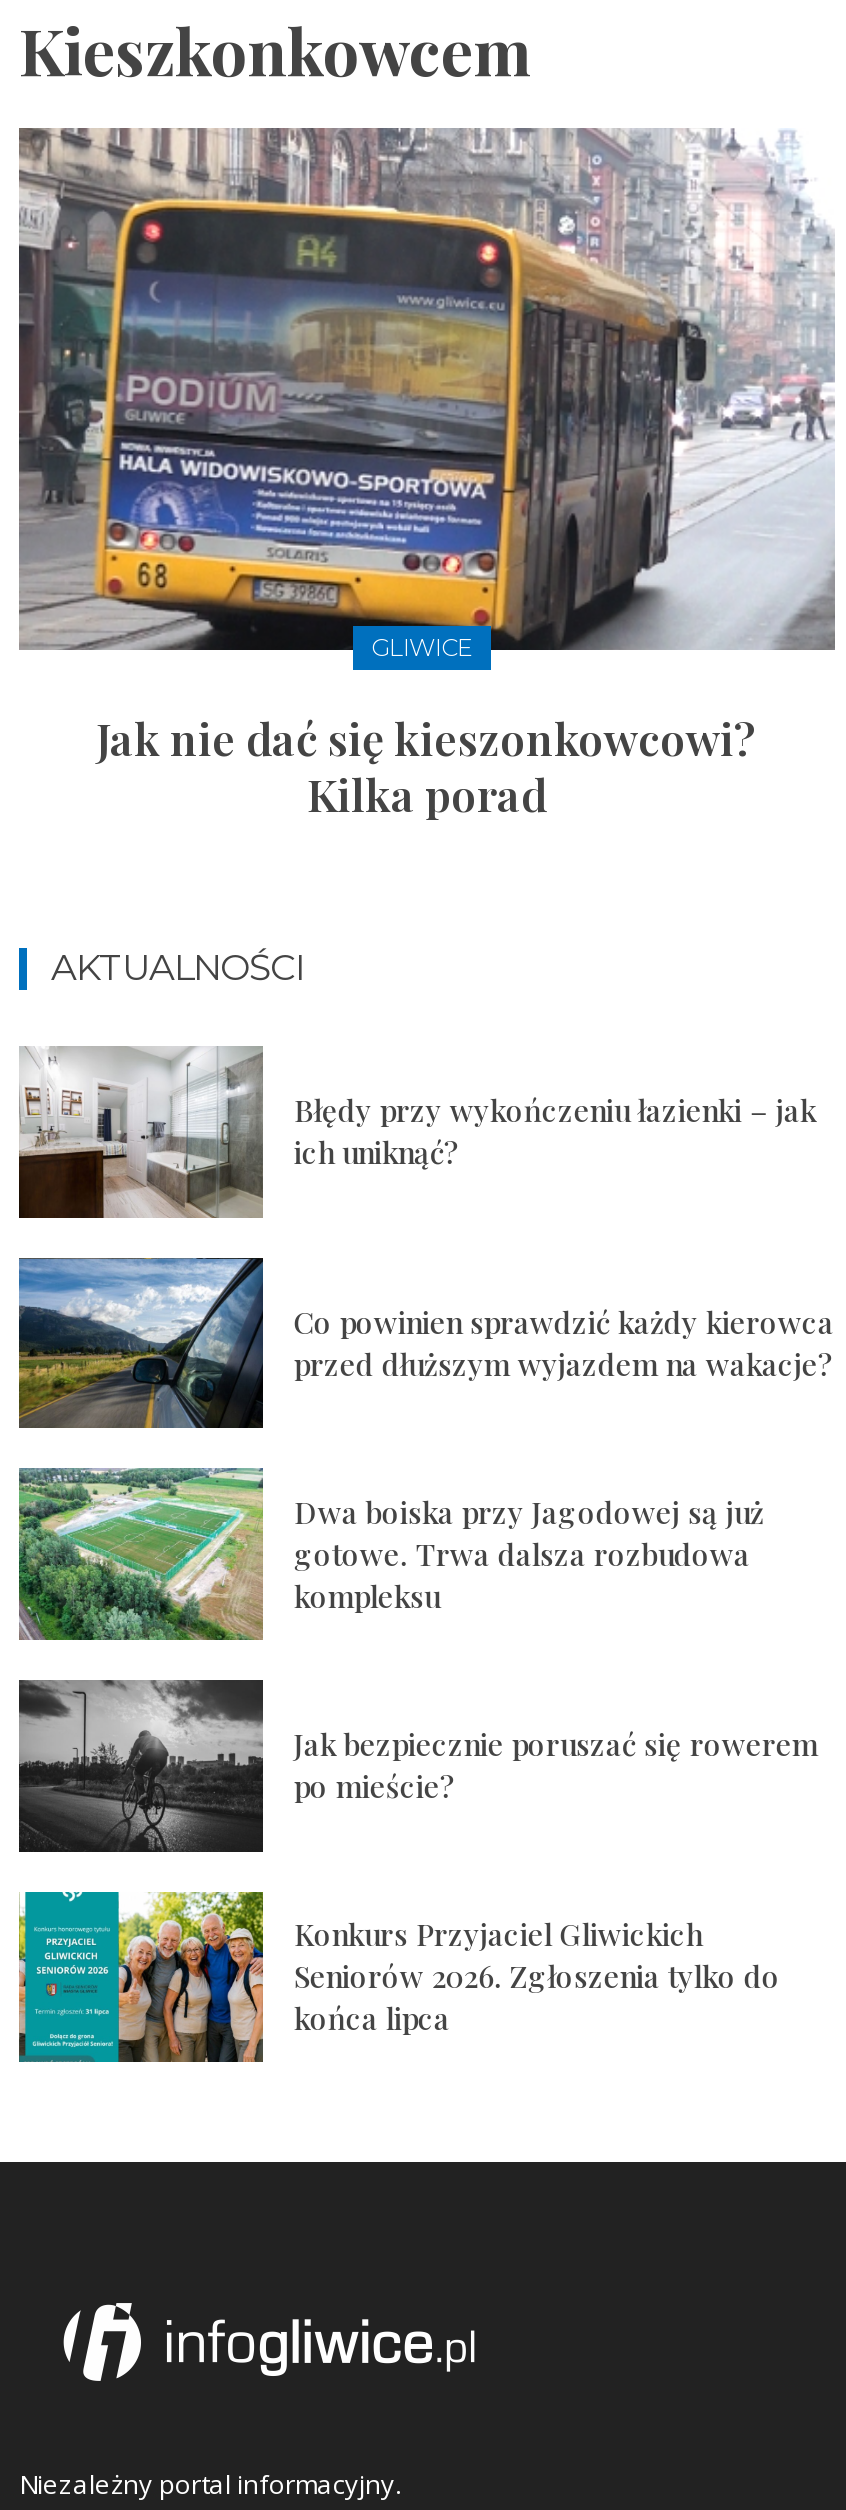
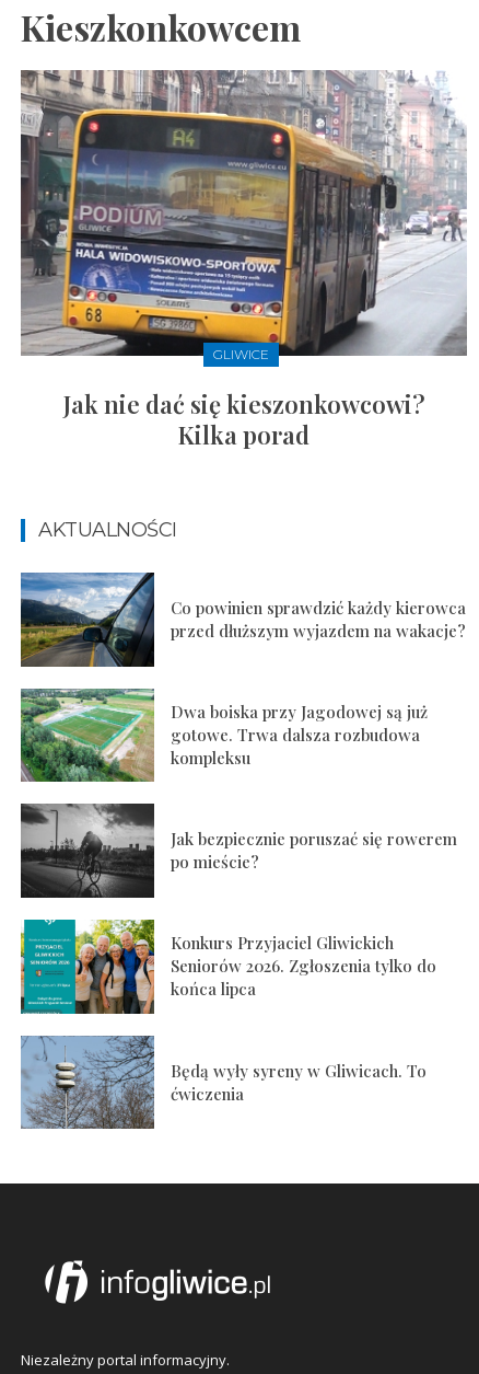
- [image]
- Błędy przy wykończeniu łazienki – jak
- ich uniknąć?

moved up: [image] | Co powinien sprawdzić każdy kierowca | przed dłuższym wyjazdem na wakacje? | ... | Seniorów 2026. Zgłoszenia tylko do | końca lipca

+ [image]
+ Będą wyły syreny w Gliwicach. To
+ ćwiczenia
